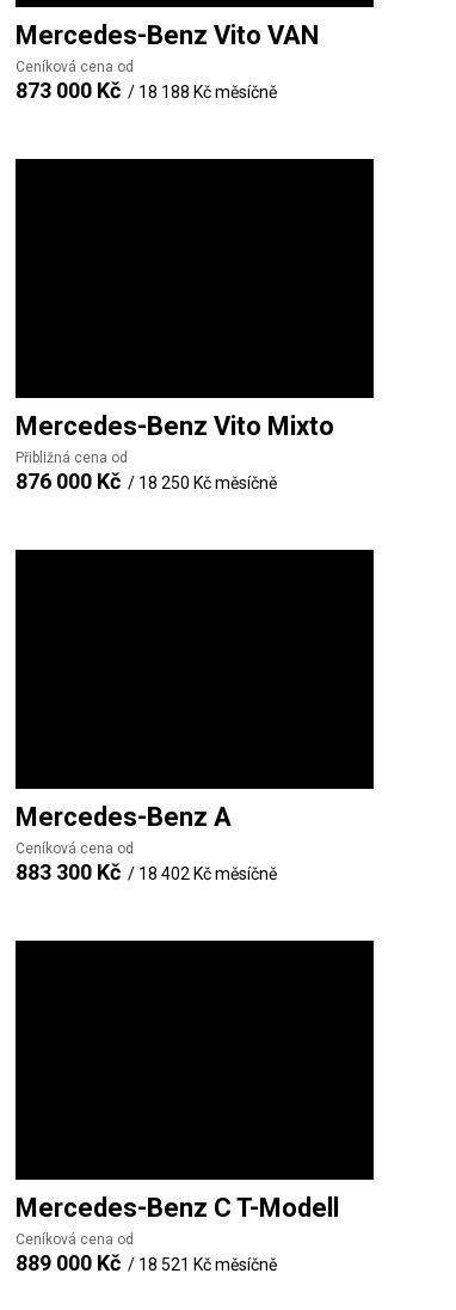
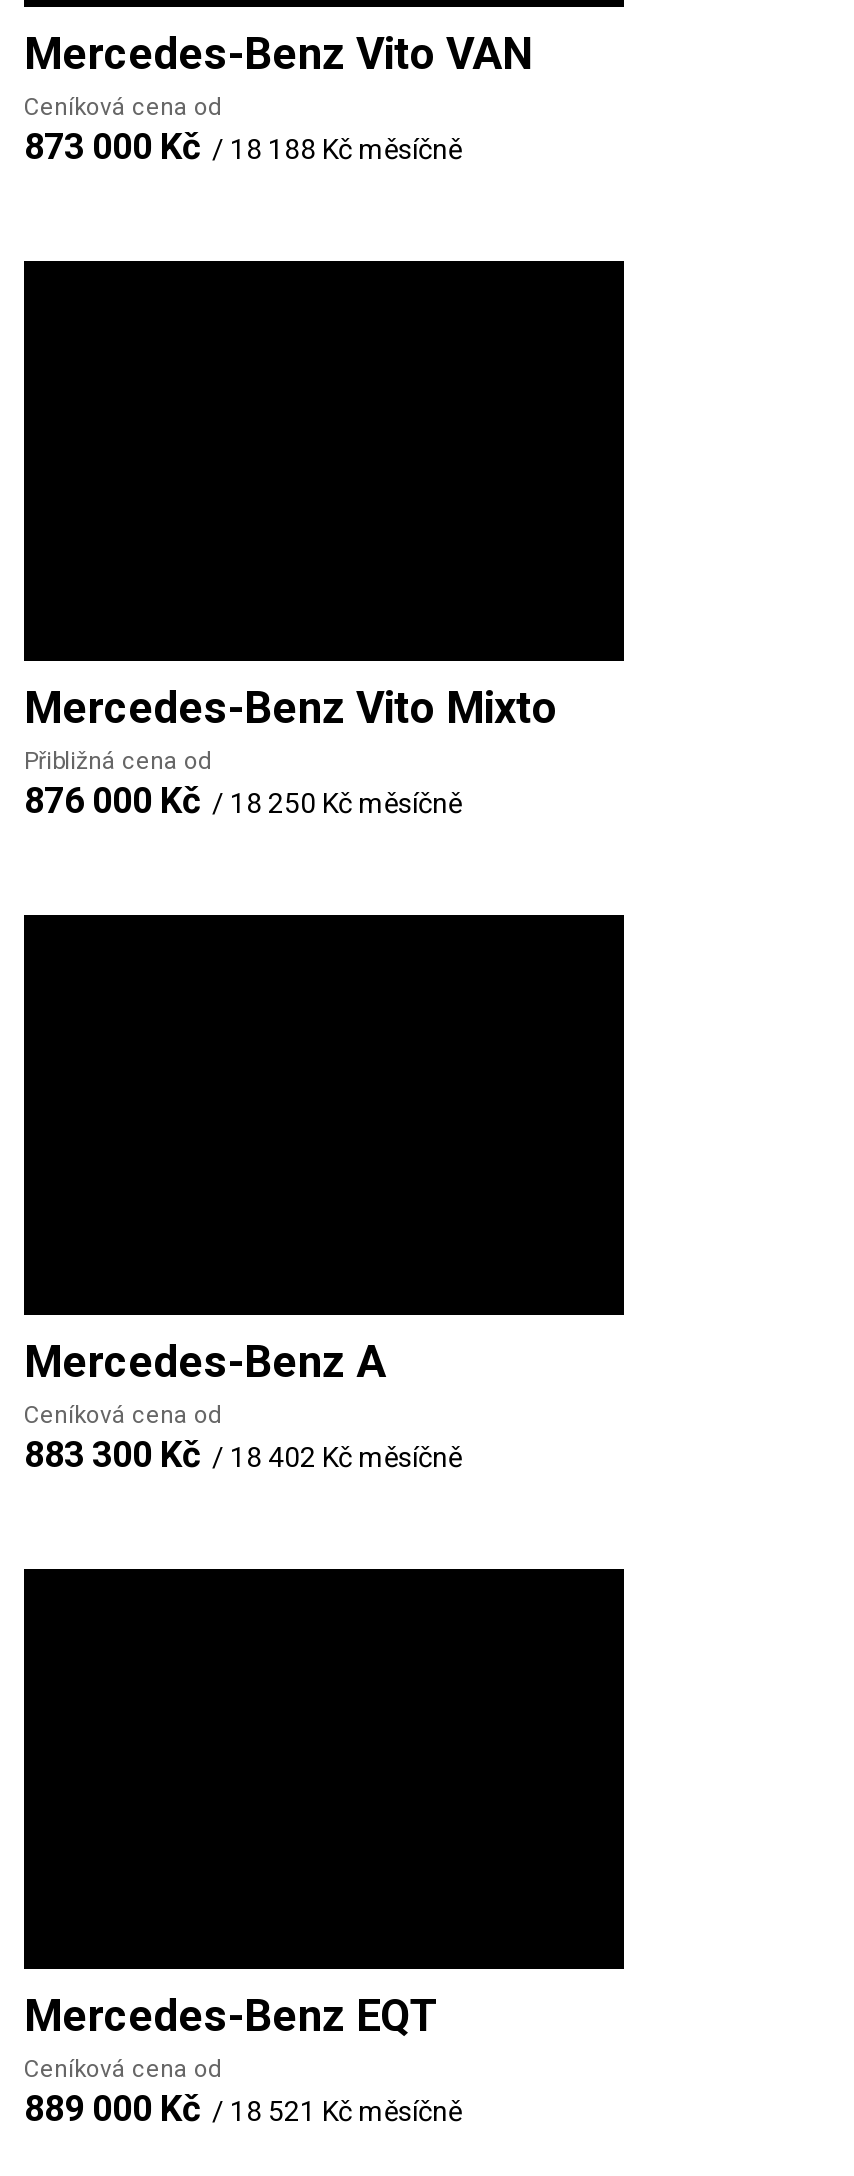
- Mercedes-Benz C T-Modell
+ Mercedes-Benz EQT
